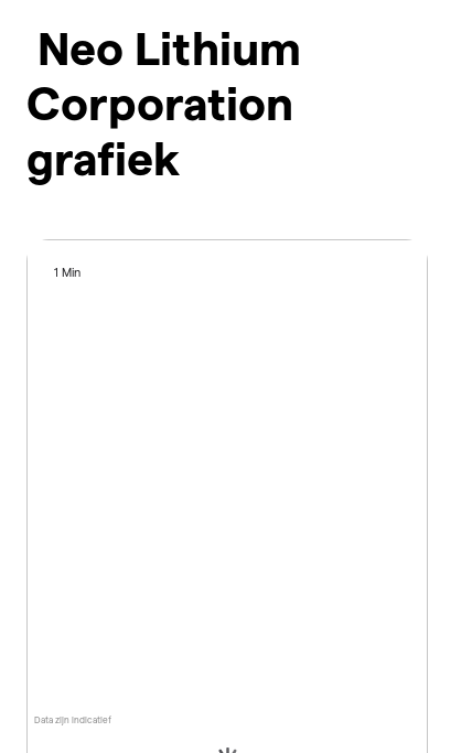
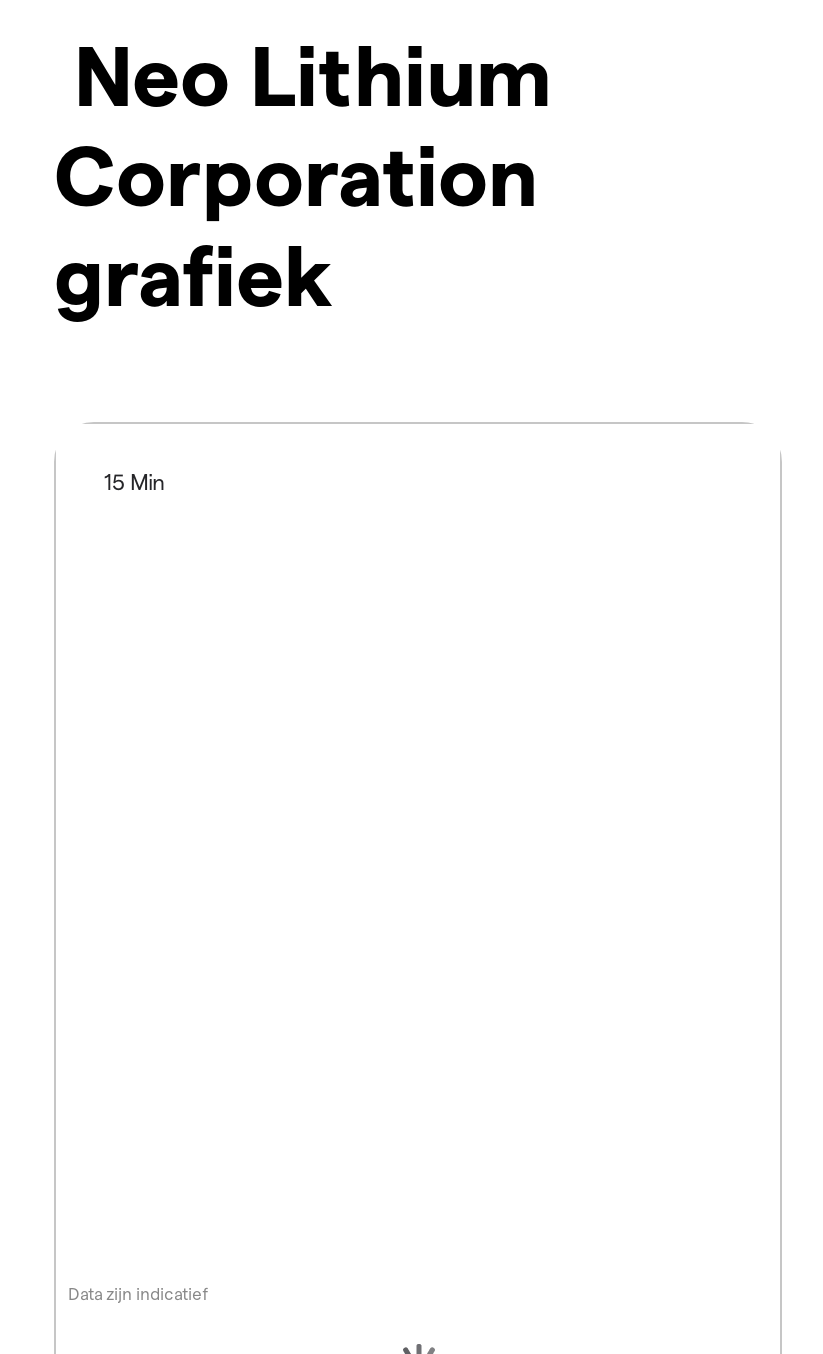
- 1 Min
+ 15 Min
